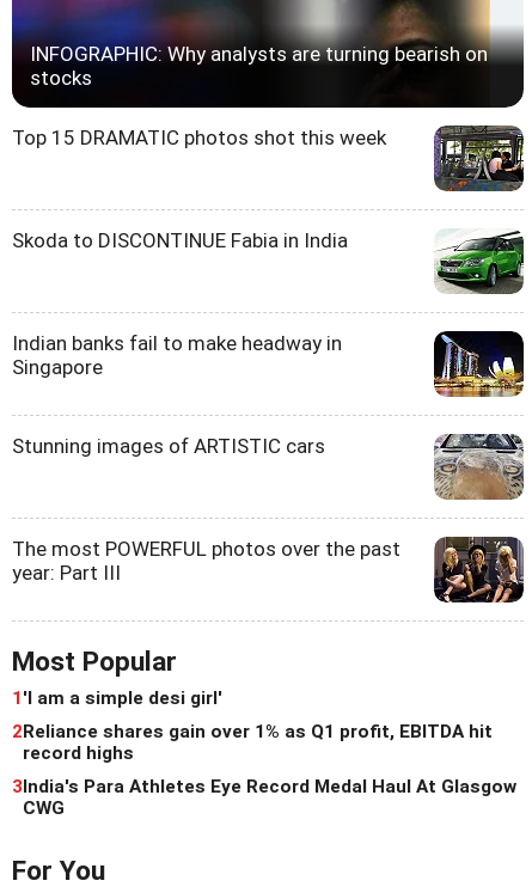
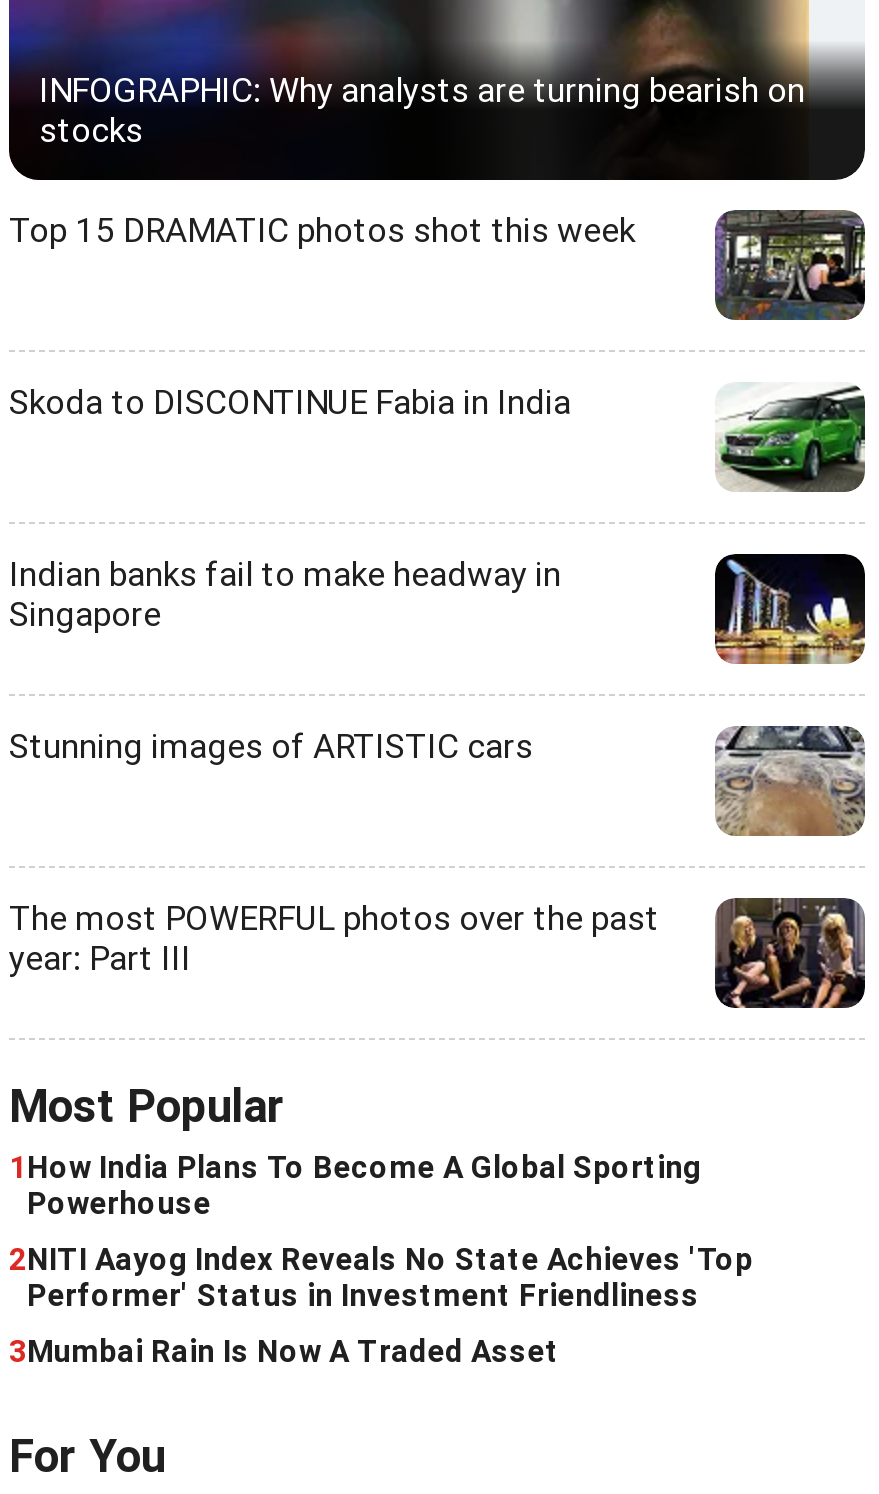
- 1 'I am a simple desi girl'
+ 1 How India Plans To Become A Global Sporting
+ Powerhouse

- 2Reliance shares gain over 1% as Q1 profit, EBITDA hit
- record highs
+ 2NITI Aayog Index Reveals No State Achieves 'Top
+ Performer' Status in Investment Friendliness

- 3India's Para Athletes Eye Record Medal Haul At Glasgow
- CWG
+ 3Mumbai Rain Is Now A Traded Asset
